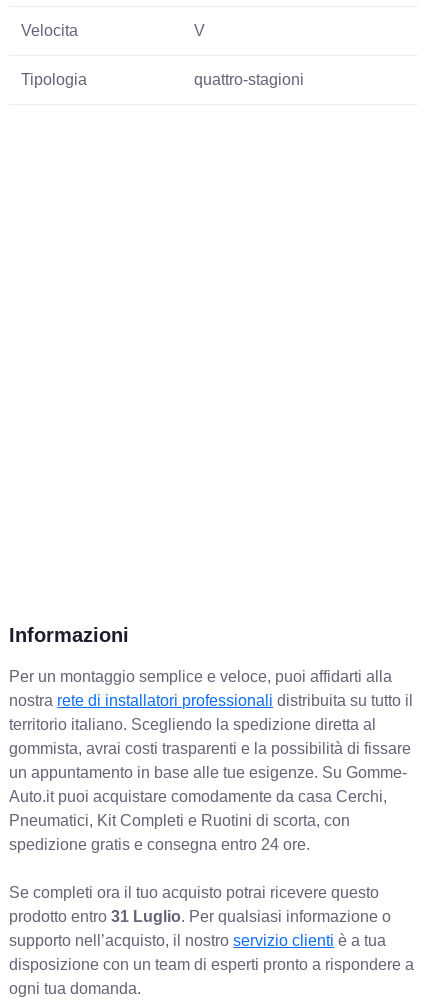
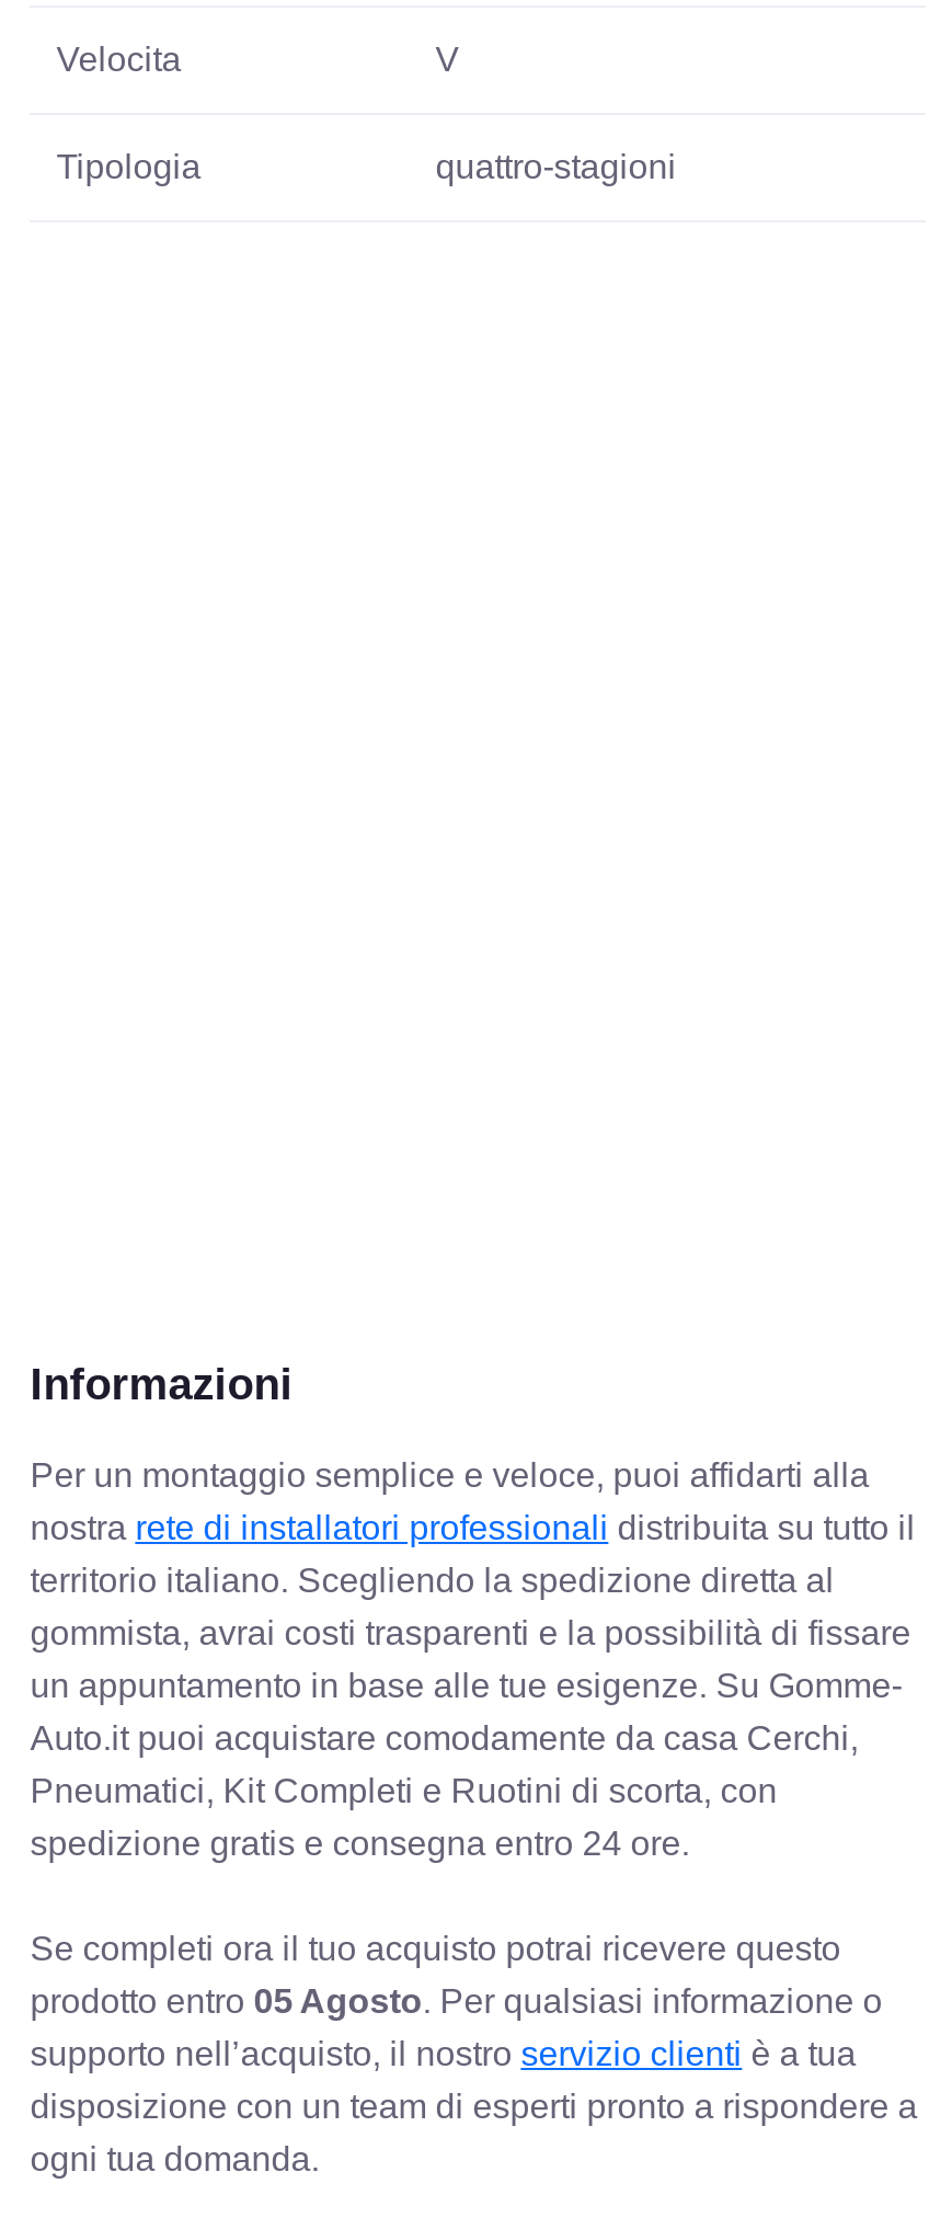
- prodotto entro 31 Luglio. Per qualsiasi informazione o
+ prodotto entro 05 Agosto. Per qualsiasi informazione o
